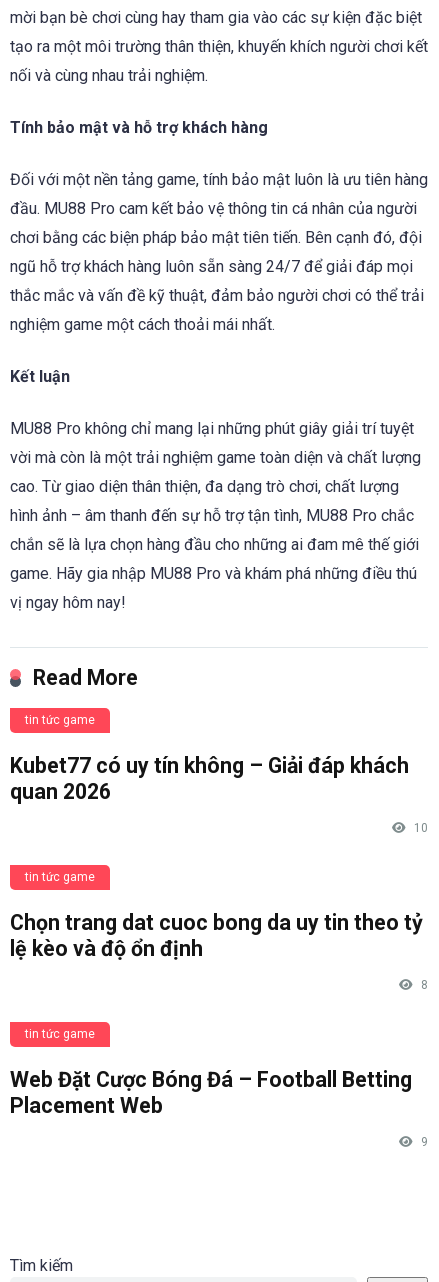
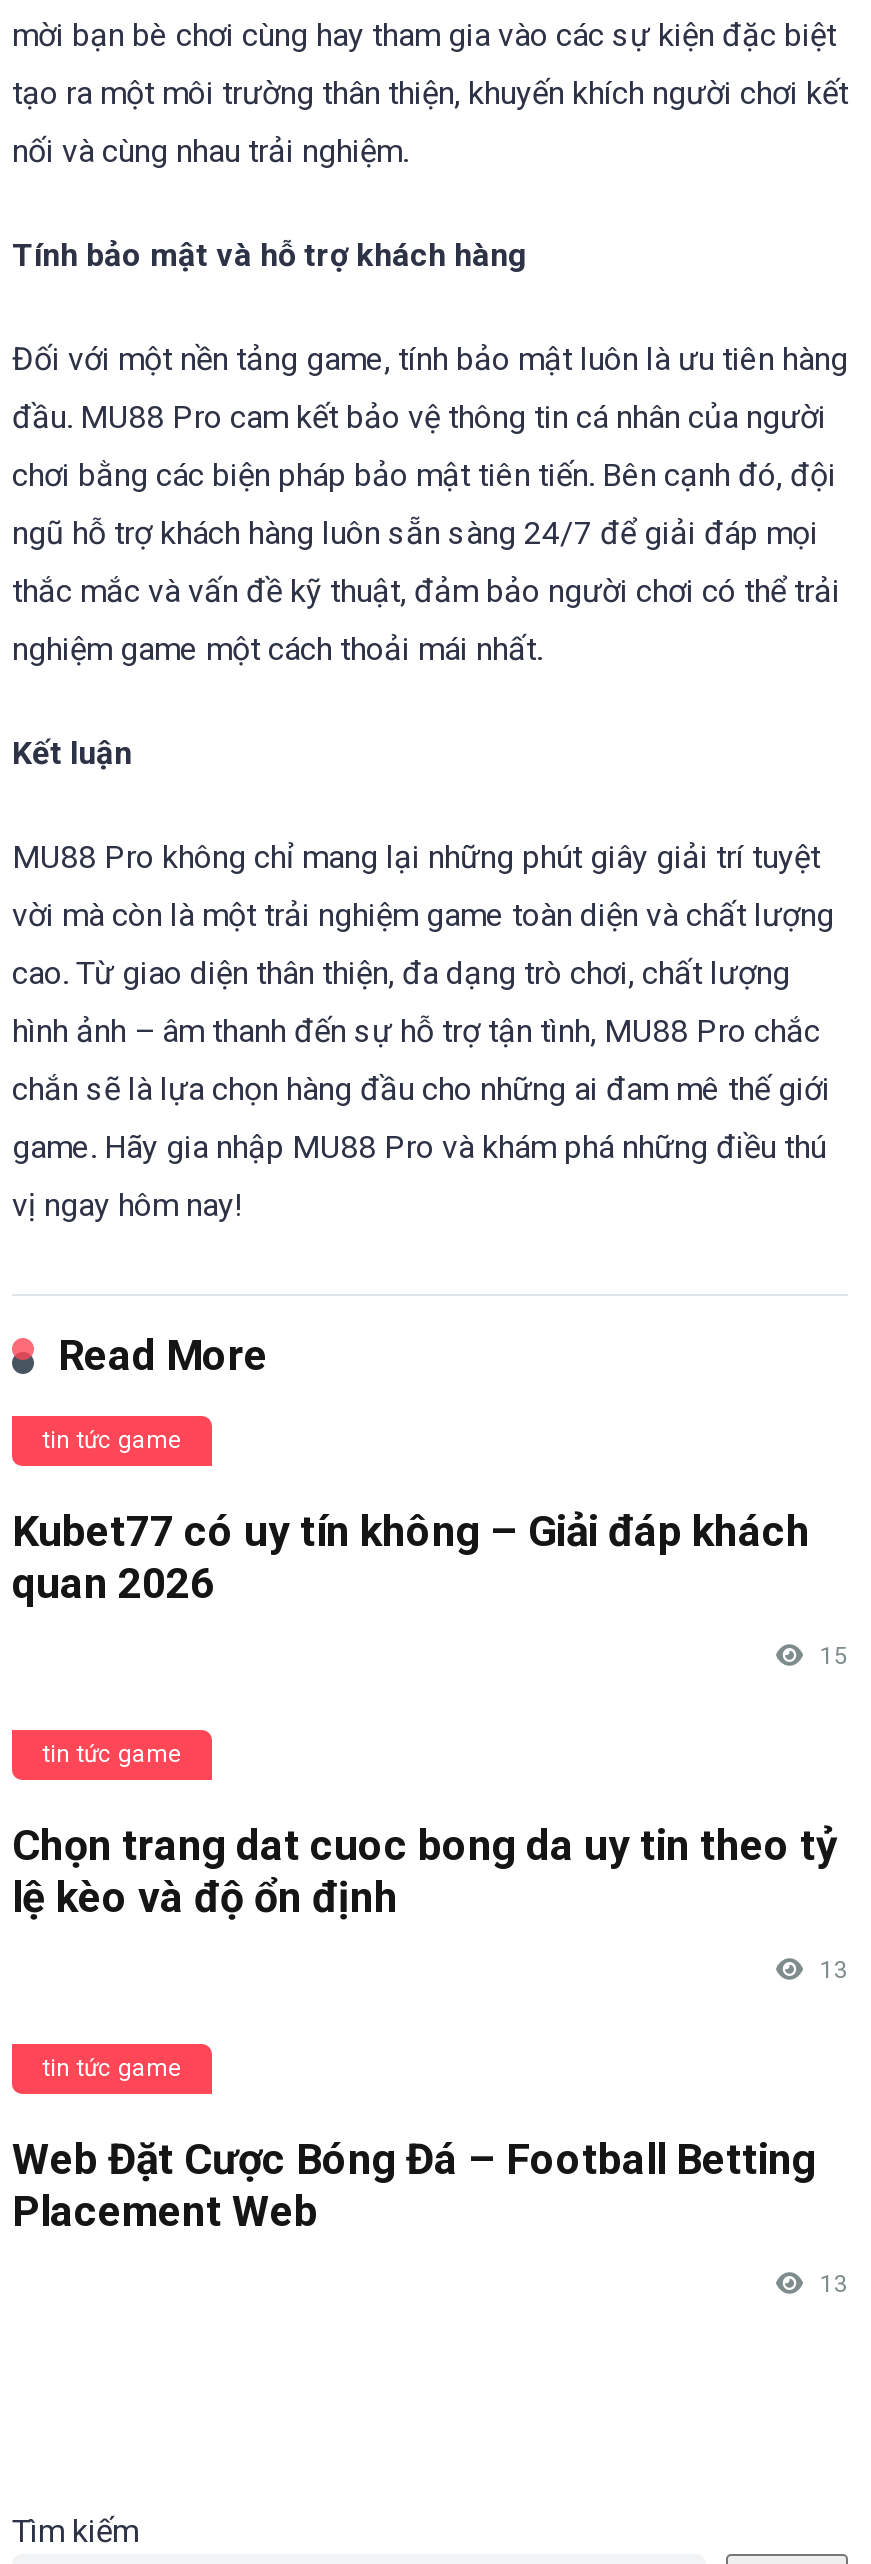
- 10
+ 15

- 8
+ 13

- 9
+ 13
